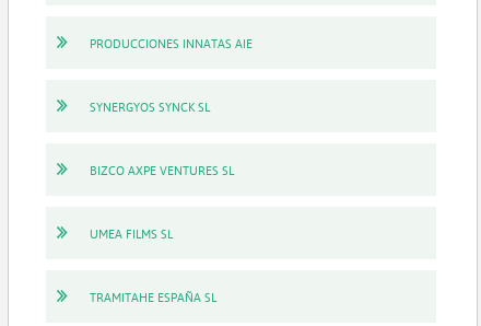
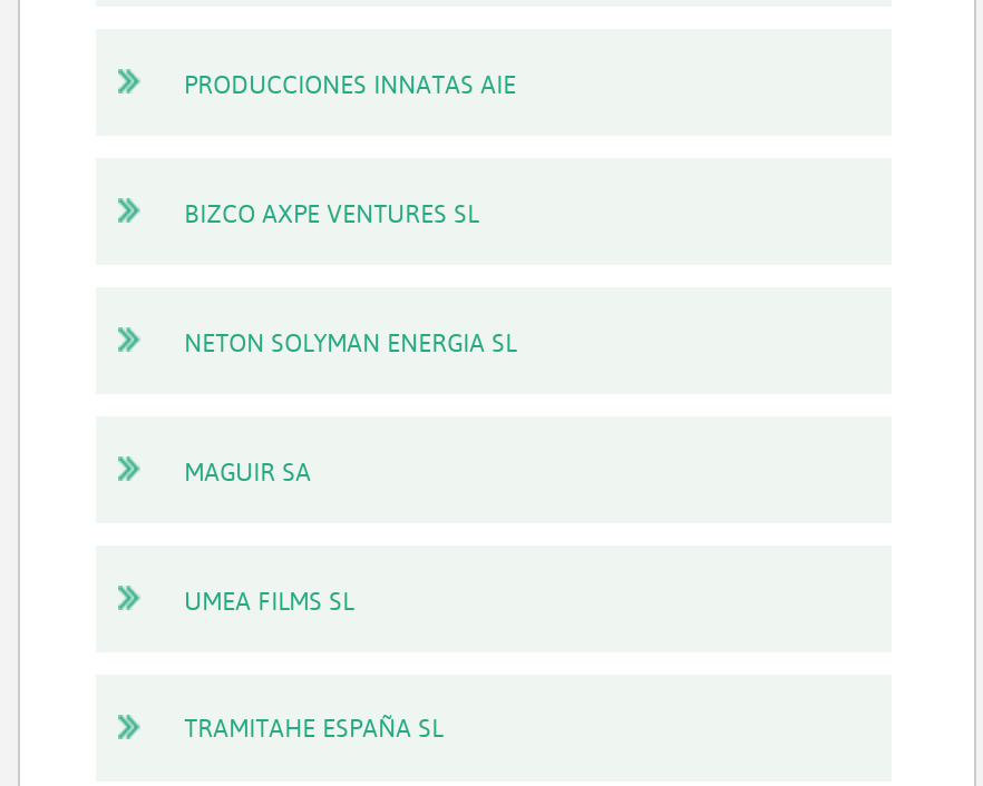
- SYNERGYOS SYNCK SL

moved up: BIZCO AXPE VENTURES SL

+ NETON SOLYMAN ENERGIA SL

+ MAGUIR SA
